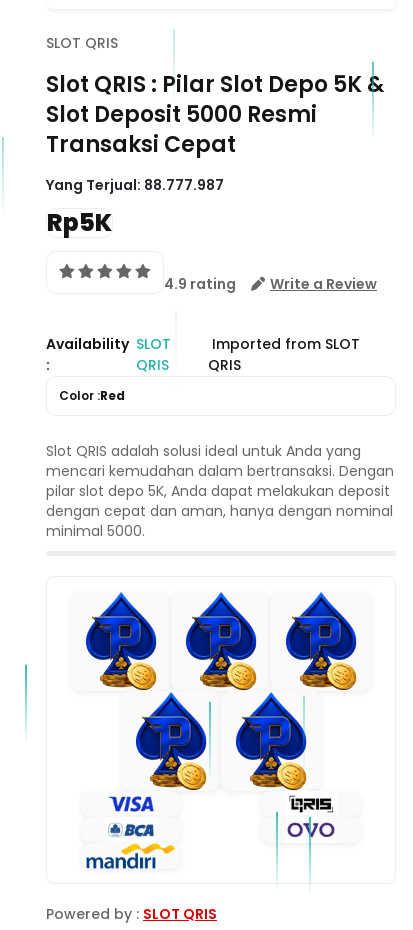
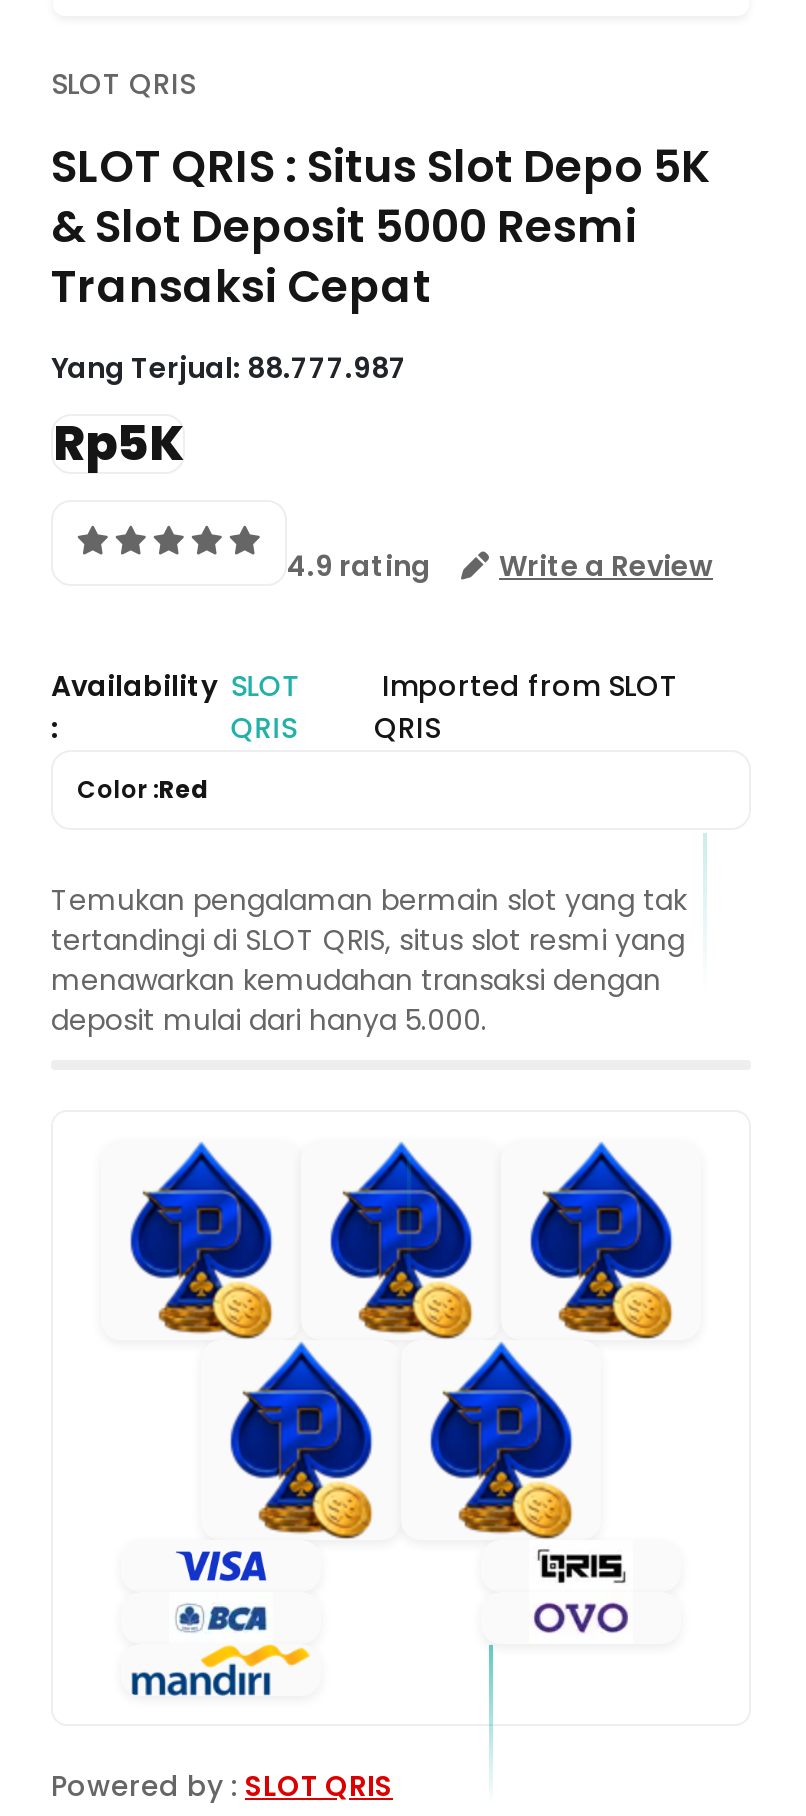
- Slot QRIS : Pilar Slot Depo 5K &
- Slot Deposit 5000 Resmi
+ SLOT QRIS : Situs Slot Depo 5K
+ & Slot Deposit 5000 Resmi

- Slot QRIS adalah solusi ideal untuk Anda yang
- mencari kemudahan dalam bertransaksi. Dengan
- pilar slot depo 5K, Anda dapat melakukan deposit
- dengan cepat dan aman, hanya dengan nominal
- minimal 5000.
+ Temukan pengalaman bermain slot yang tak
+ tertandingi di SLOT QRIS, situs slot resmi yang
+ menawarkan kemudahan transaksi dengan
+ deposit mulai dari hanya 5.000.
